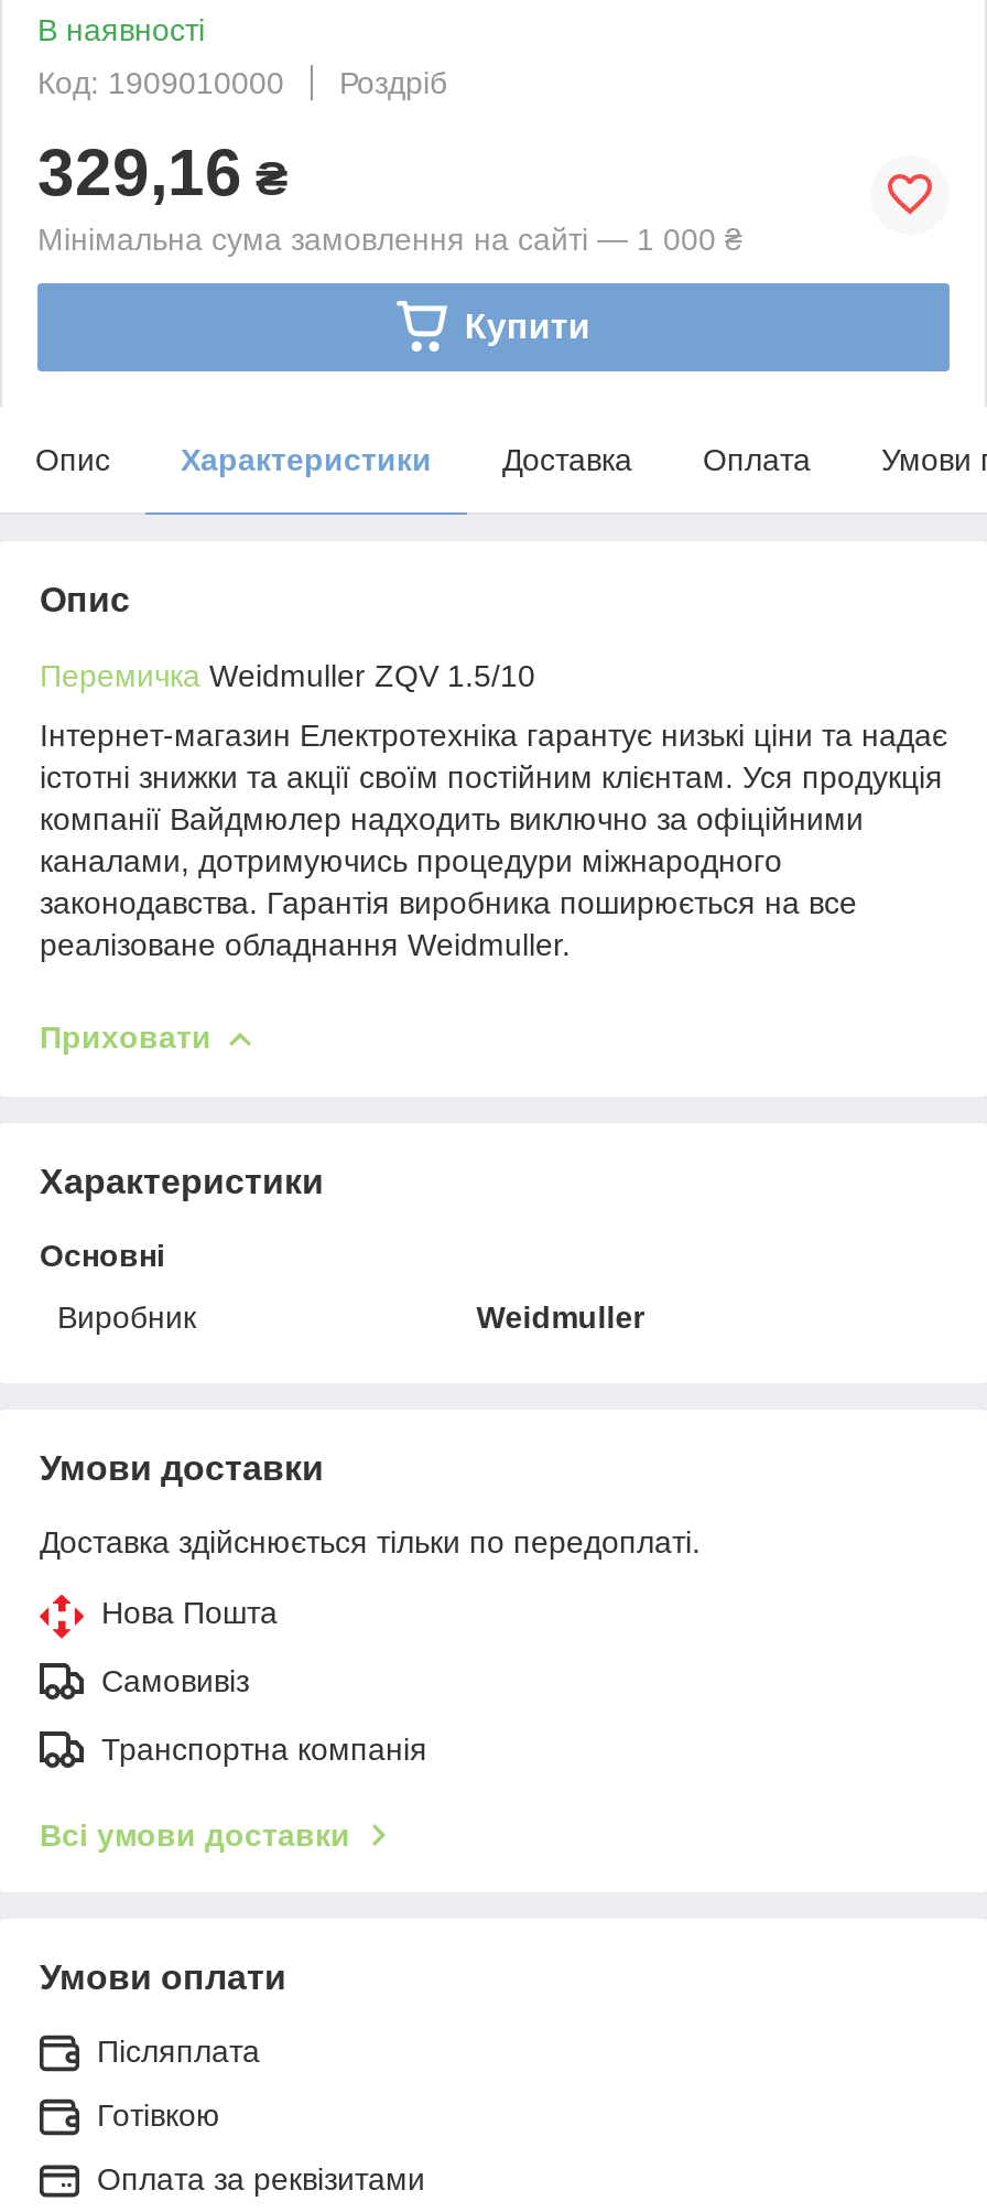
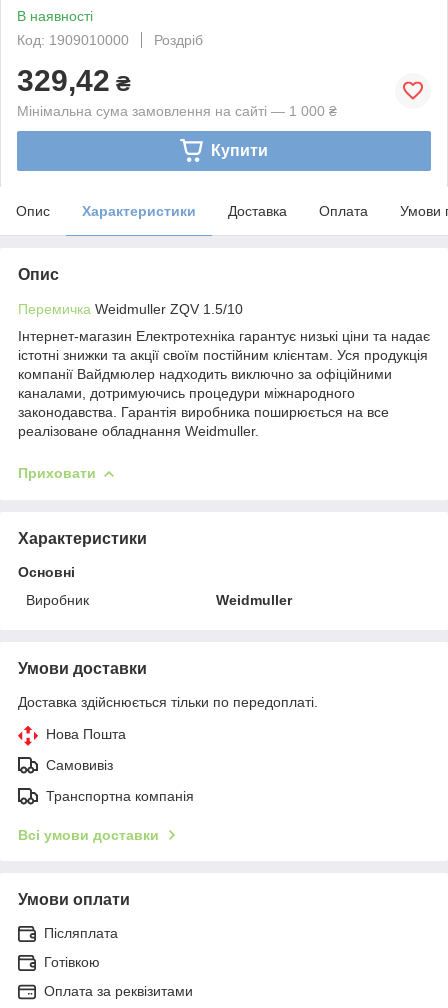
- 329,16 ₴
+ 329,42 ₴
